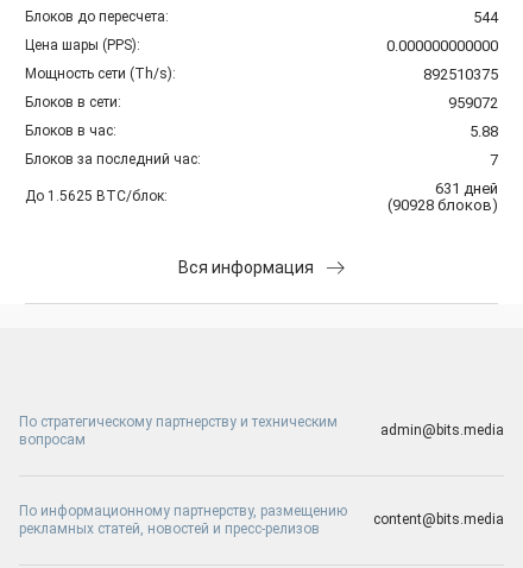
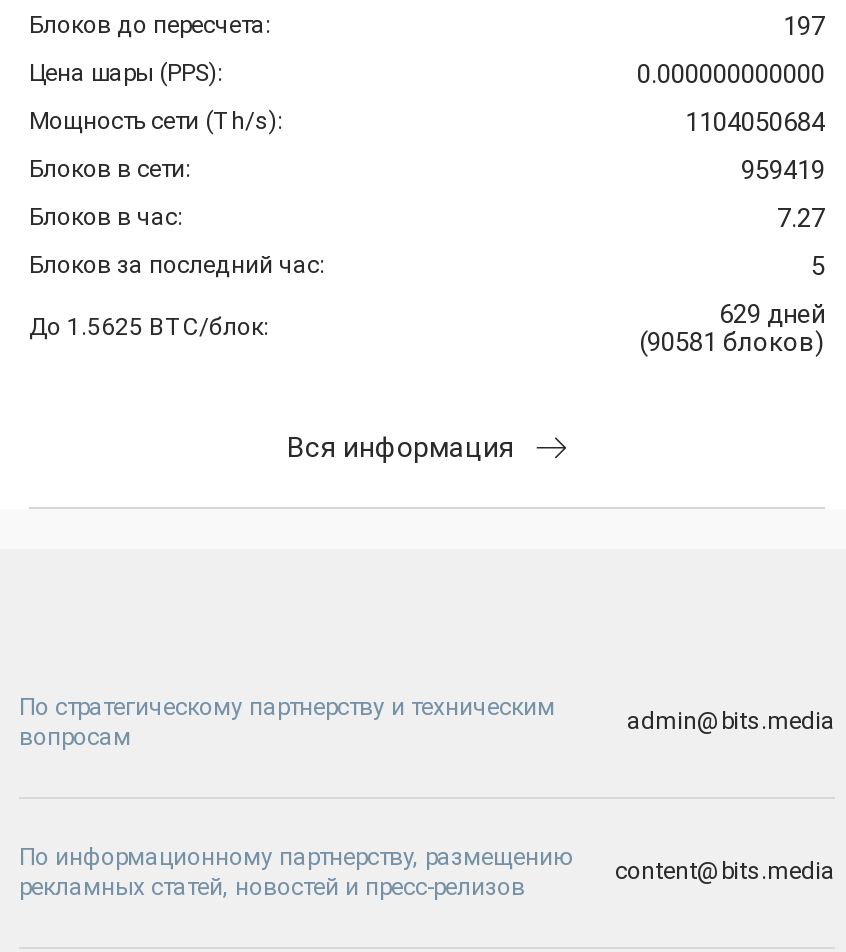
- 544
+ 197

- 892510375
+ 1104050684

- 959072
+ 959419

- 5.88
+ 7.27

- 7
+ 5

- 631 дней
+ 629 дней

- (90928 блоков)
+ (90581 блоков)
